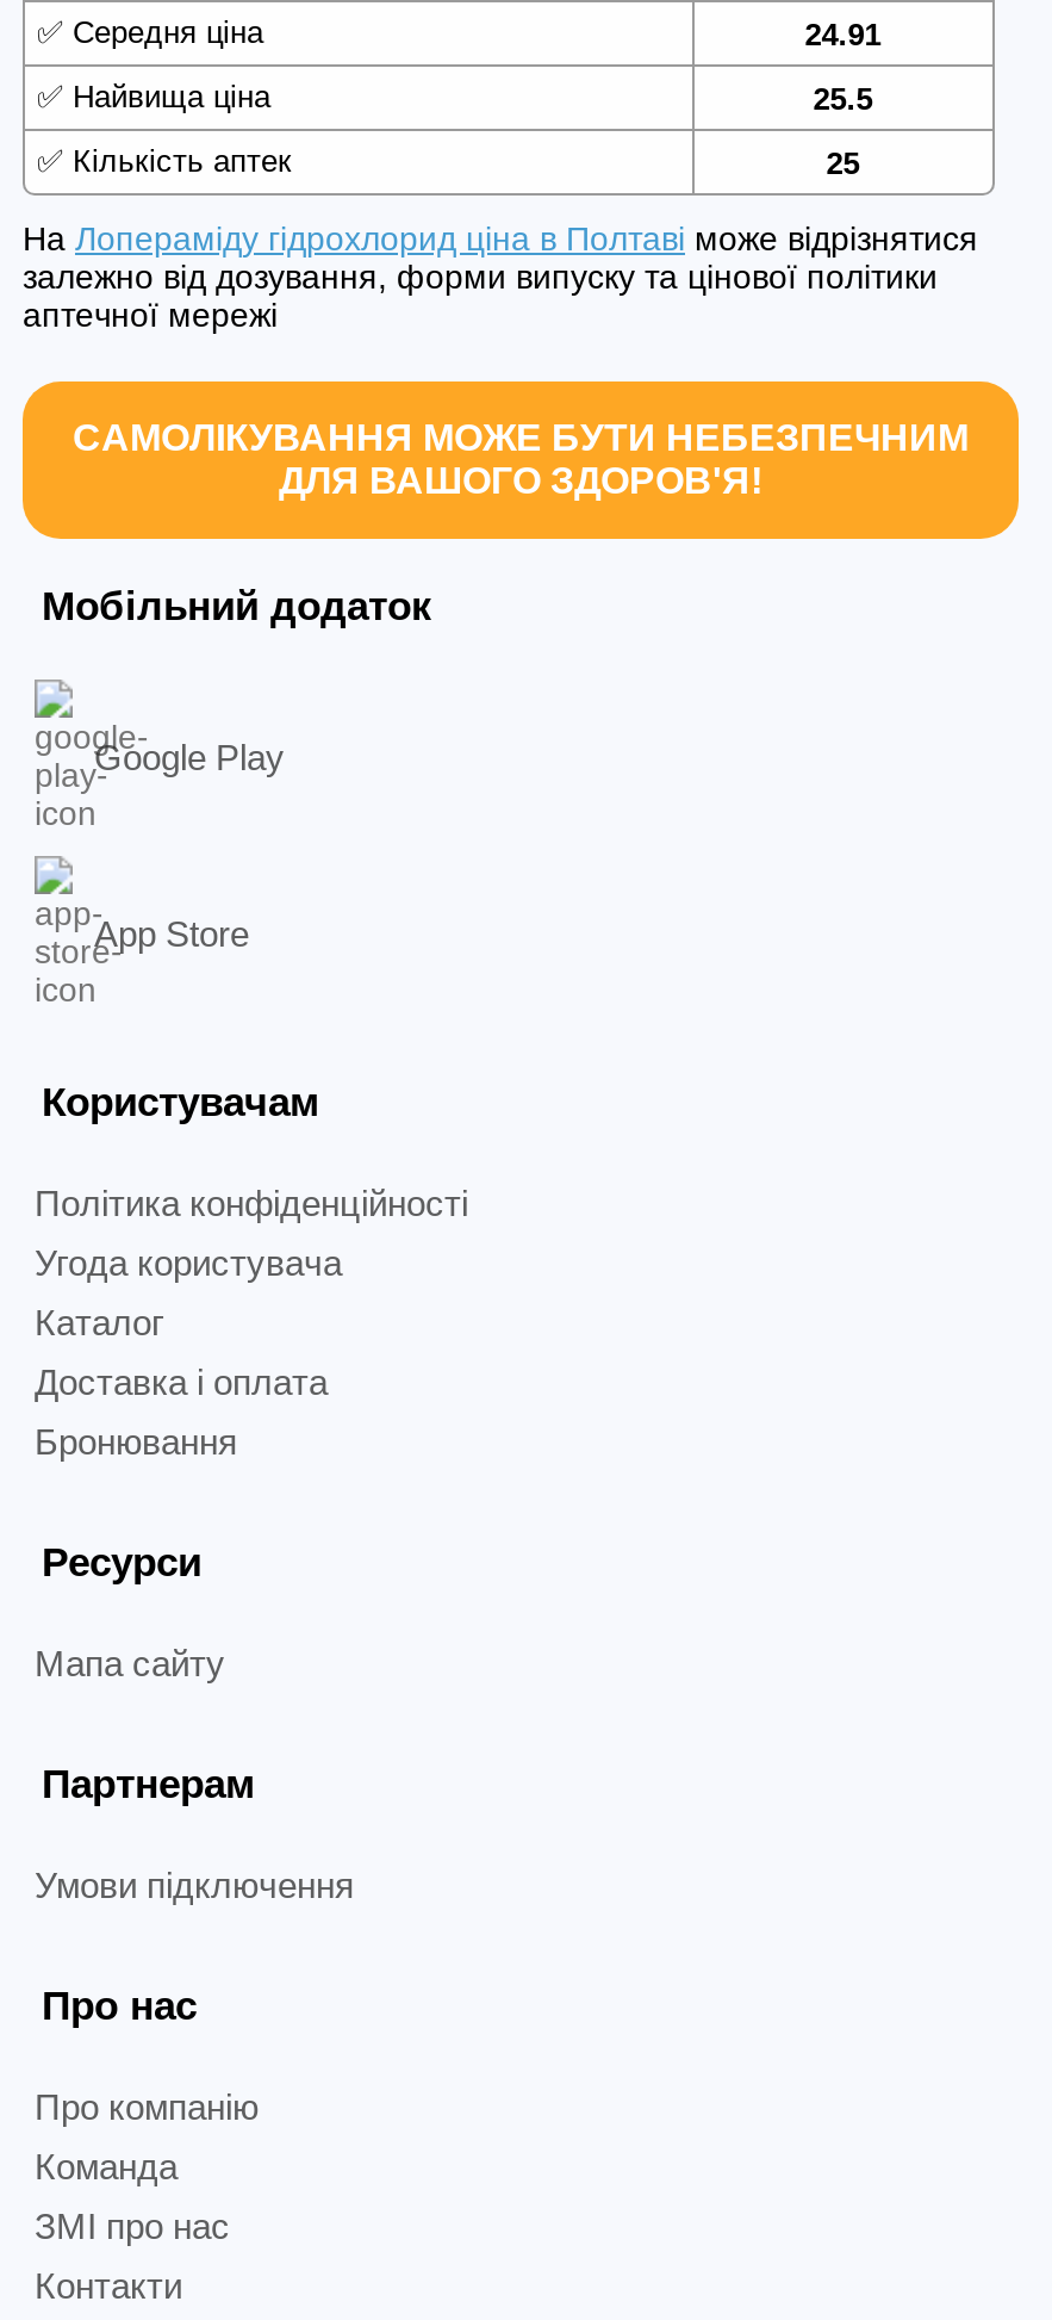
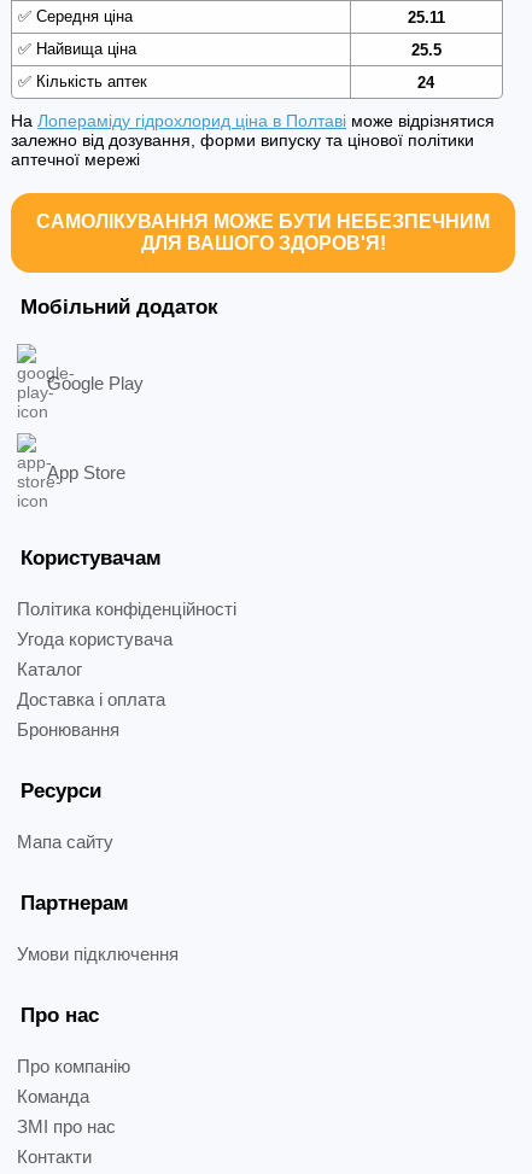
- 24.91
+ 25.11

- 25
+ 24
